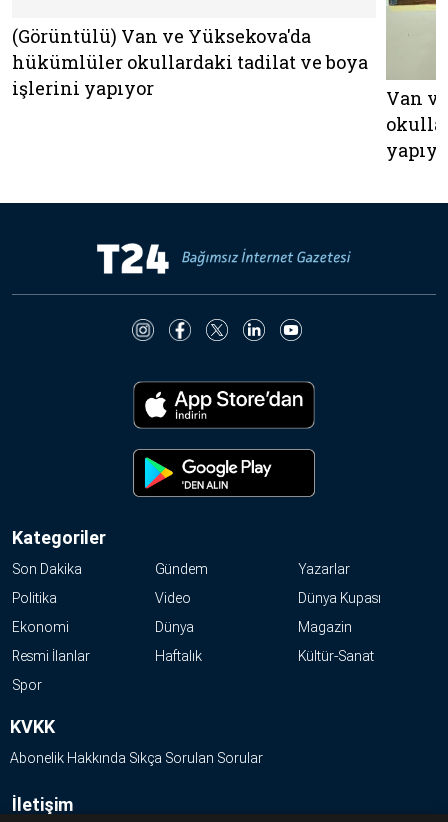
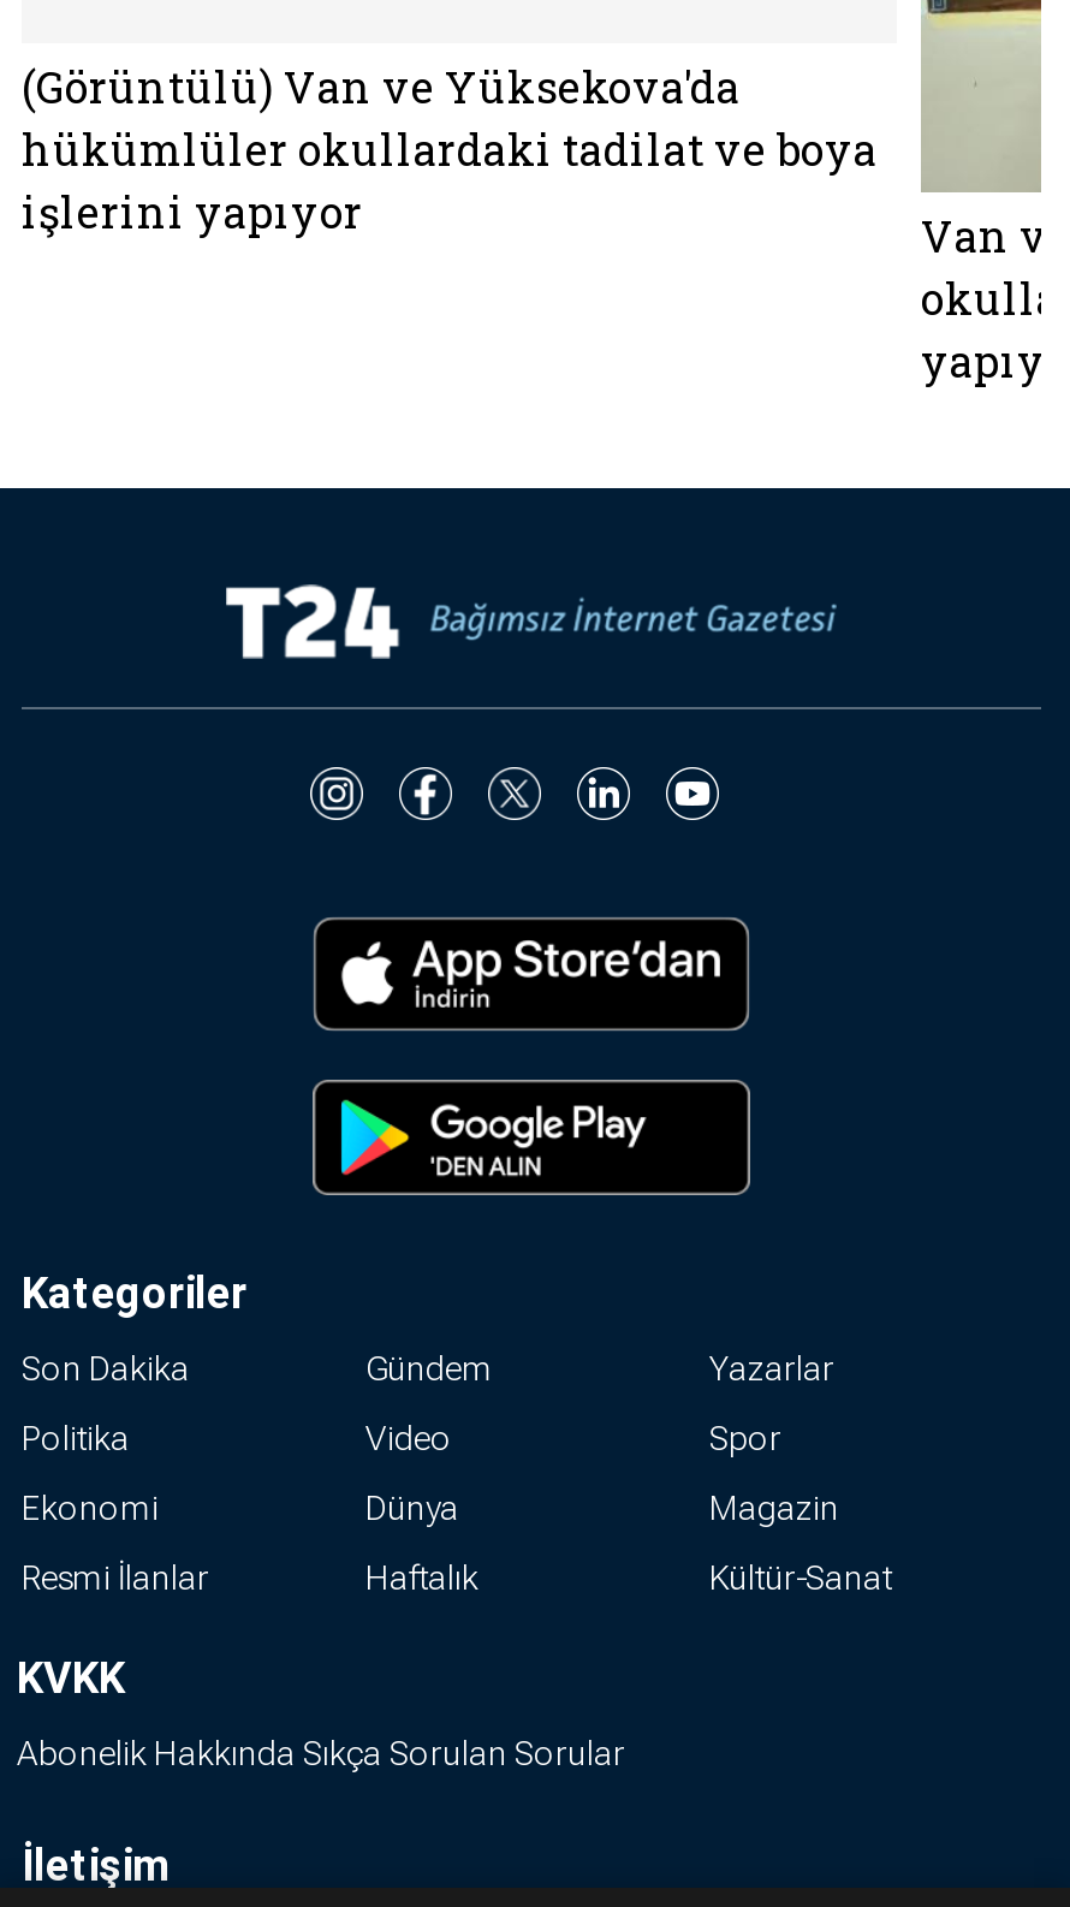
- Dünya Kupası

moved up: Spor
